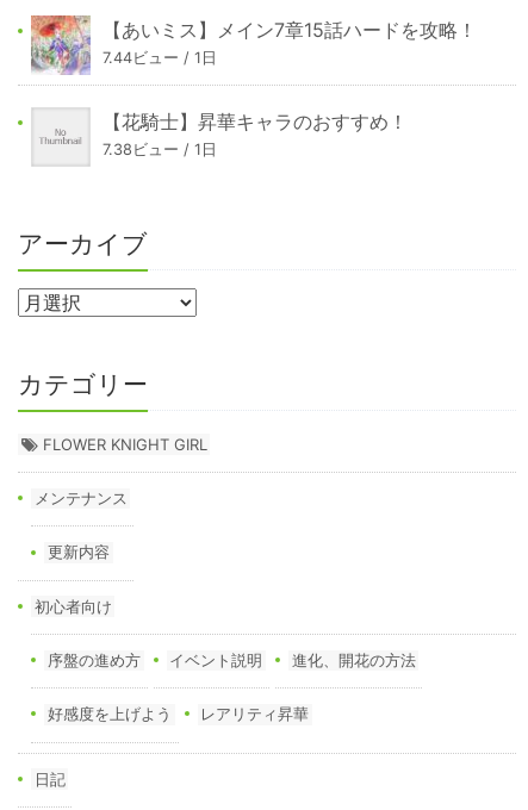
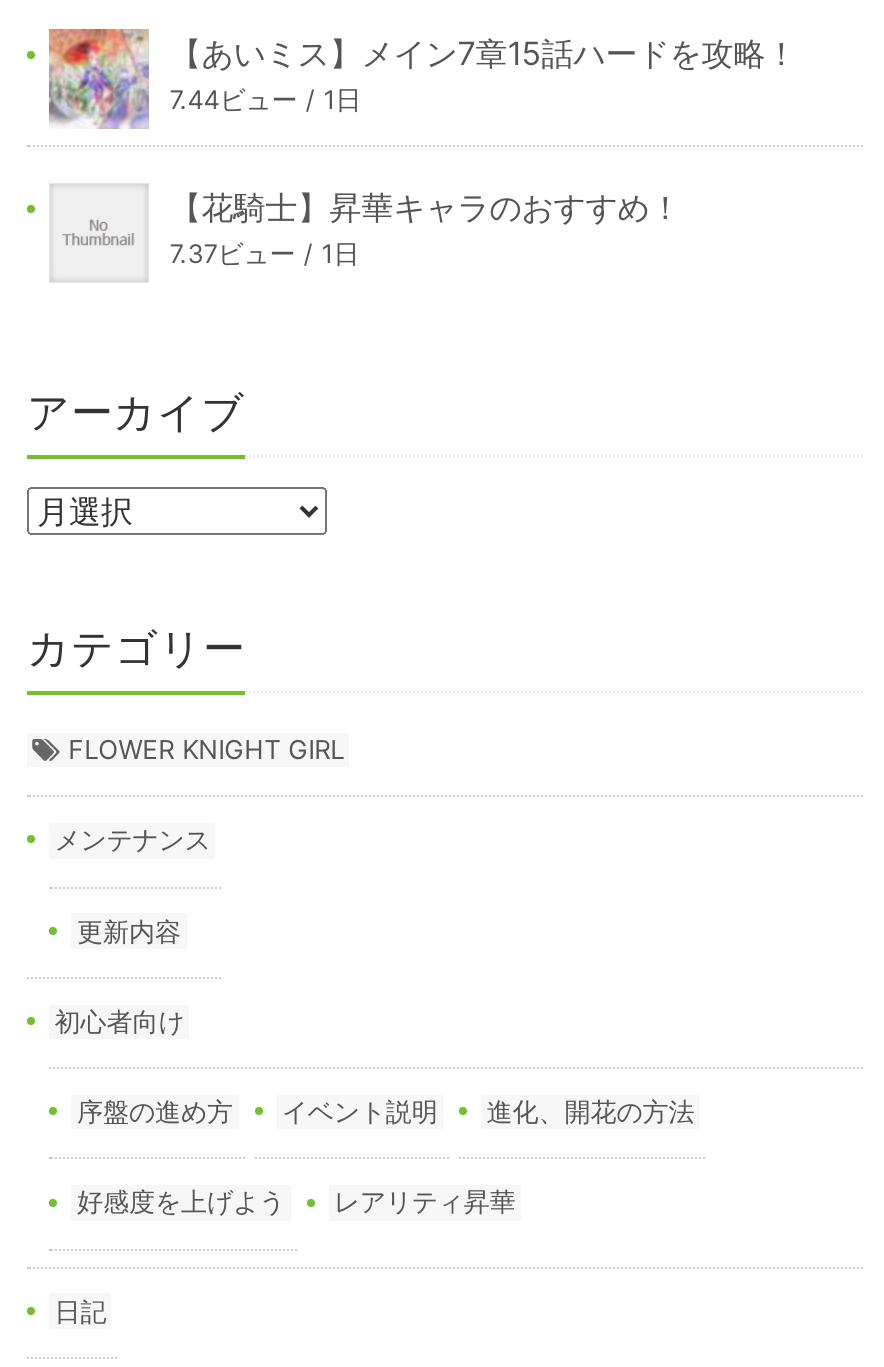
- 7.38ビュー / 1日
+ 7.37ビュー / 1日
